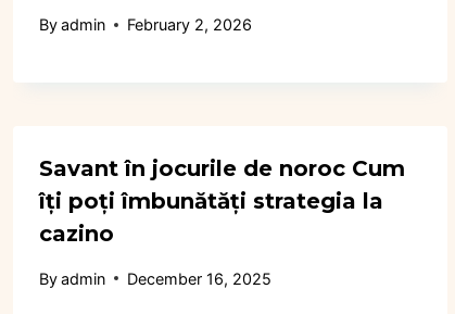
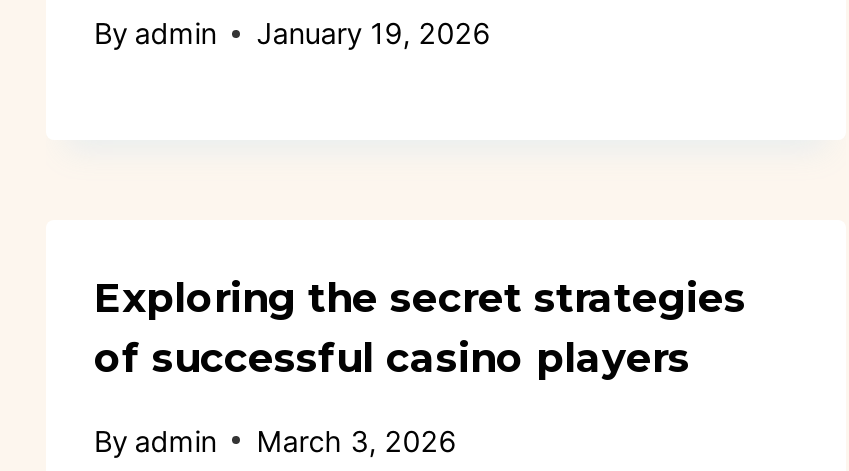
- By admin February 2, 2026
+ By admin January 19, 2026

- Savant în jocurile de noroc Cum
- îți poți îmbunătăți strategia la
- cazino
+ Exploring the secret strategies
+ of successful casino players

- By admin December 16, 2025
+ By admin March 3, 2026
